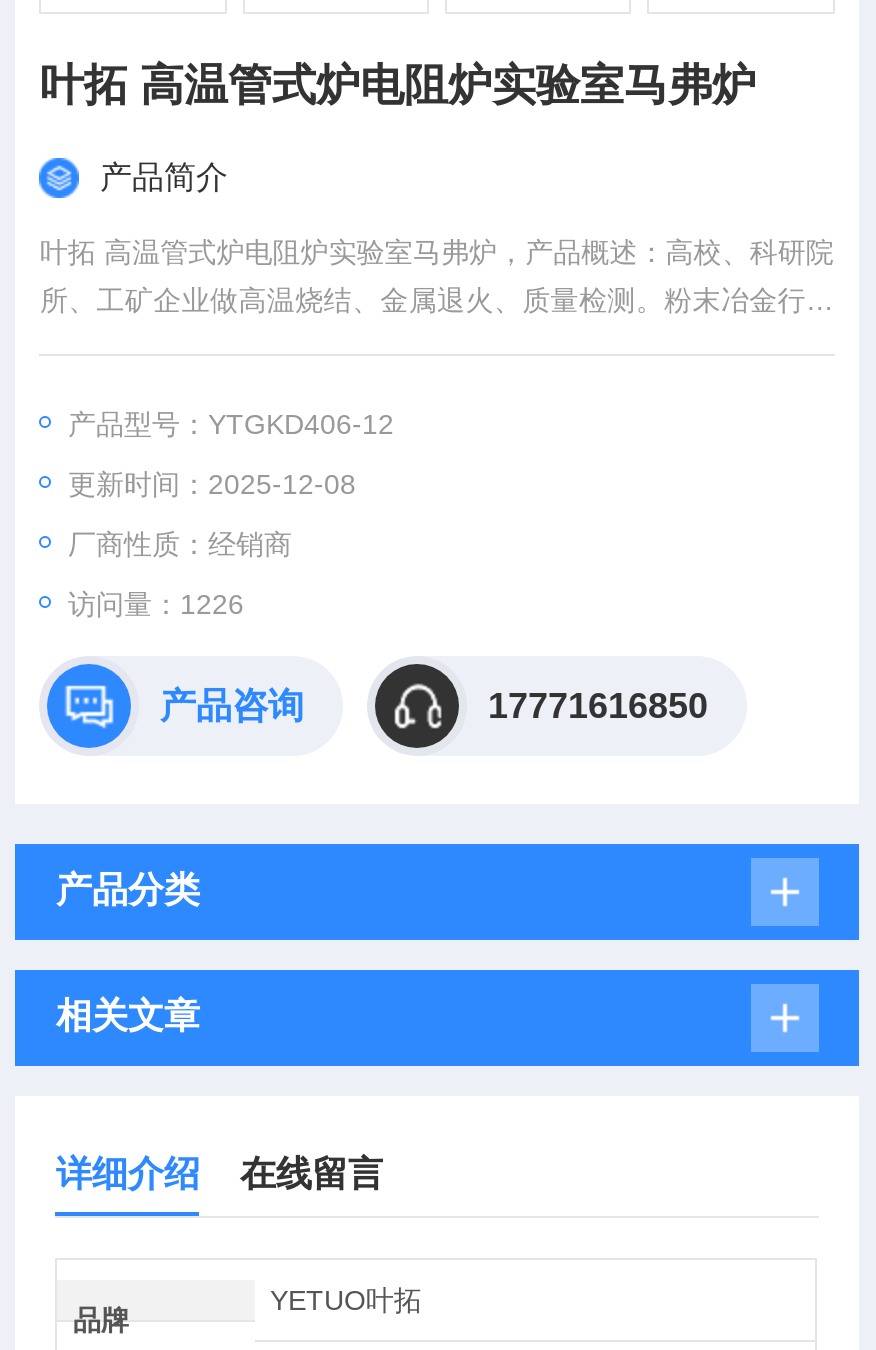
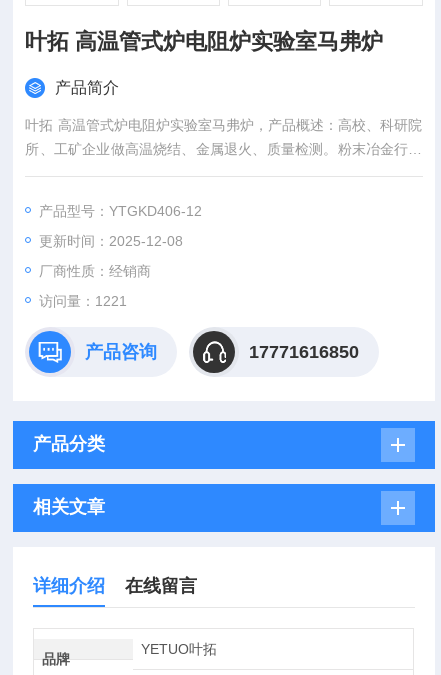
- 访问量：1226
+ 访问量：1221
